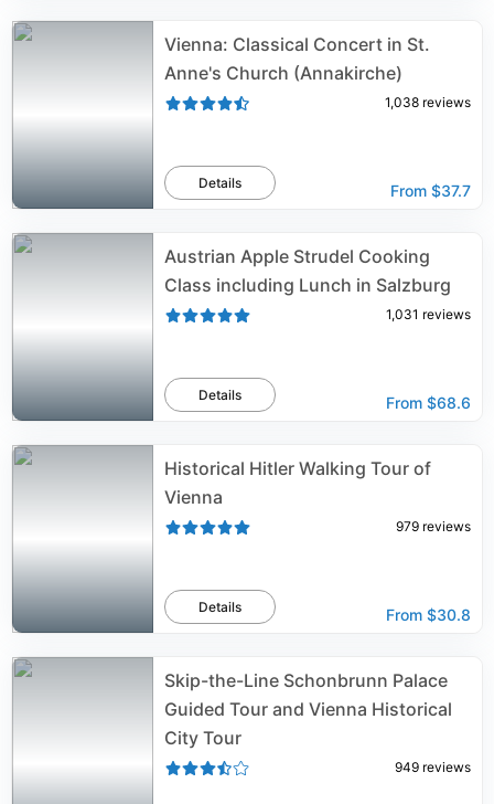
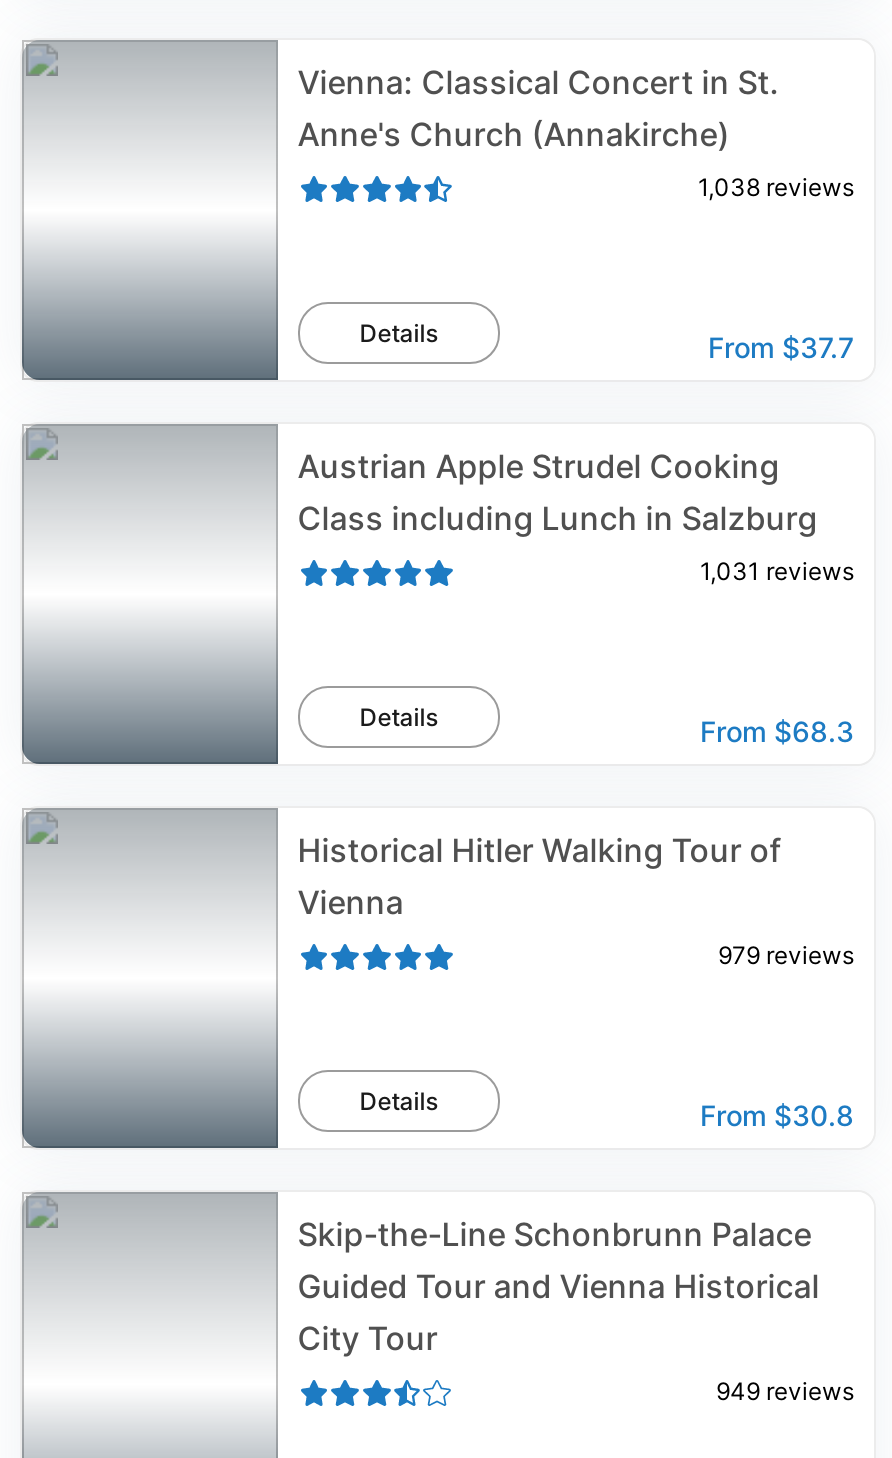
- From $68.6
+ From $68.3
